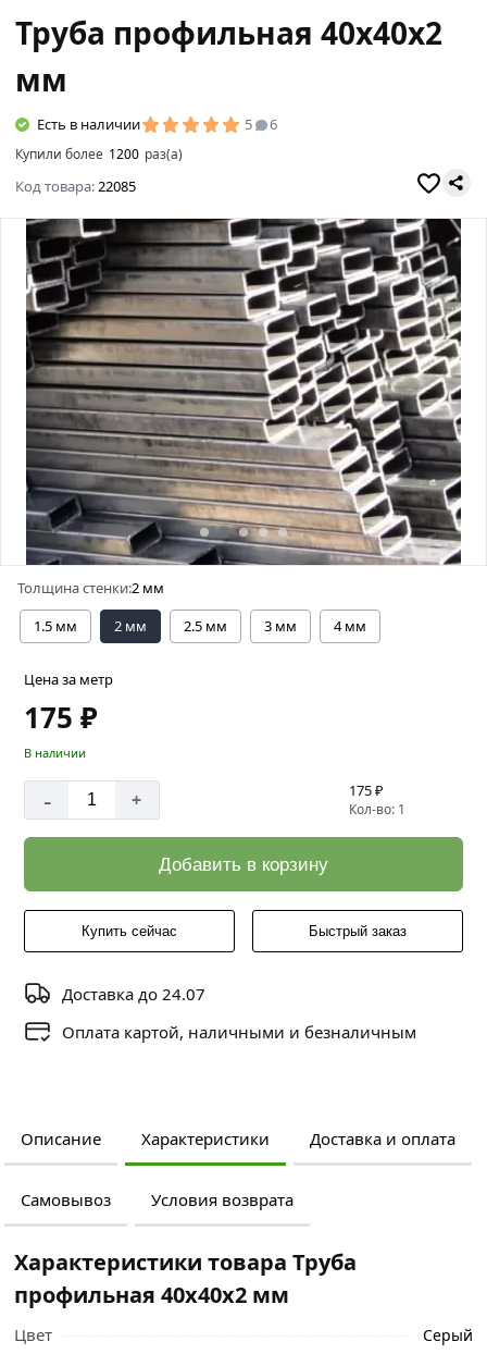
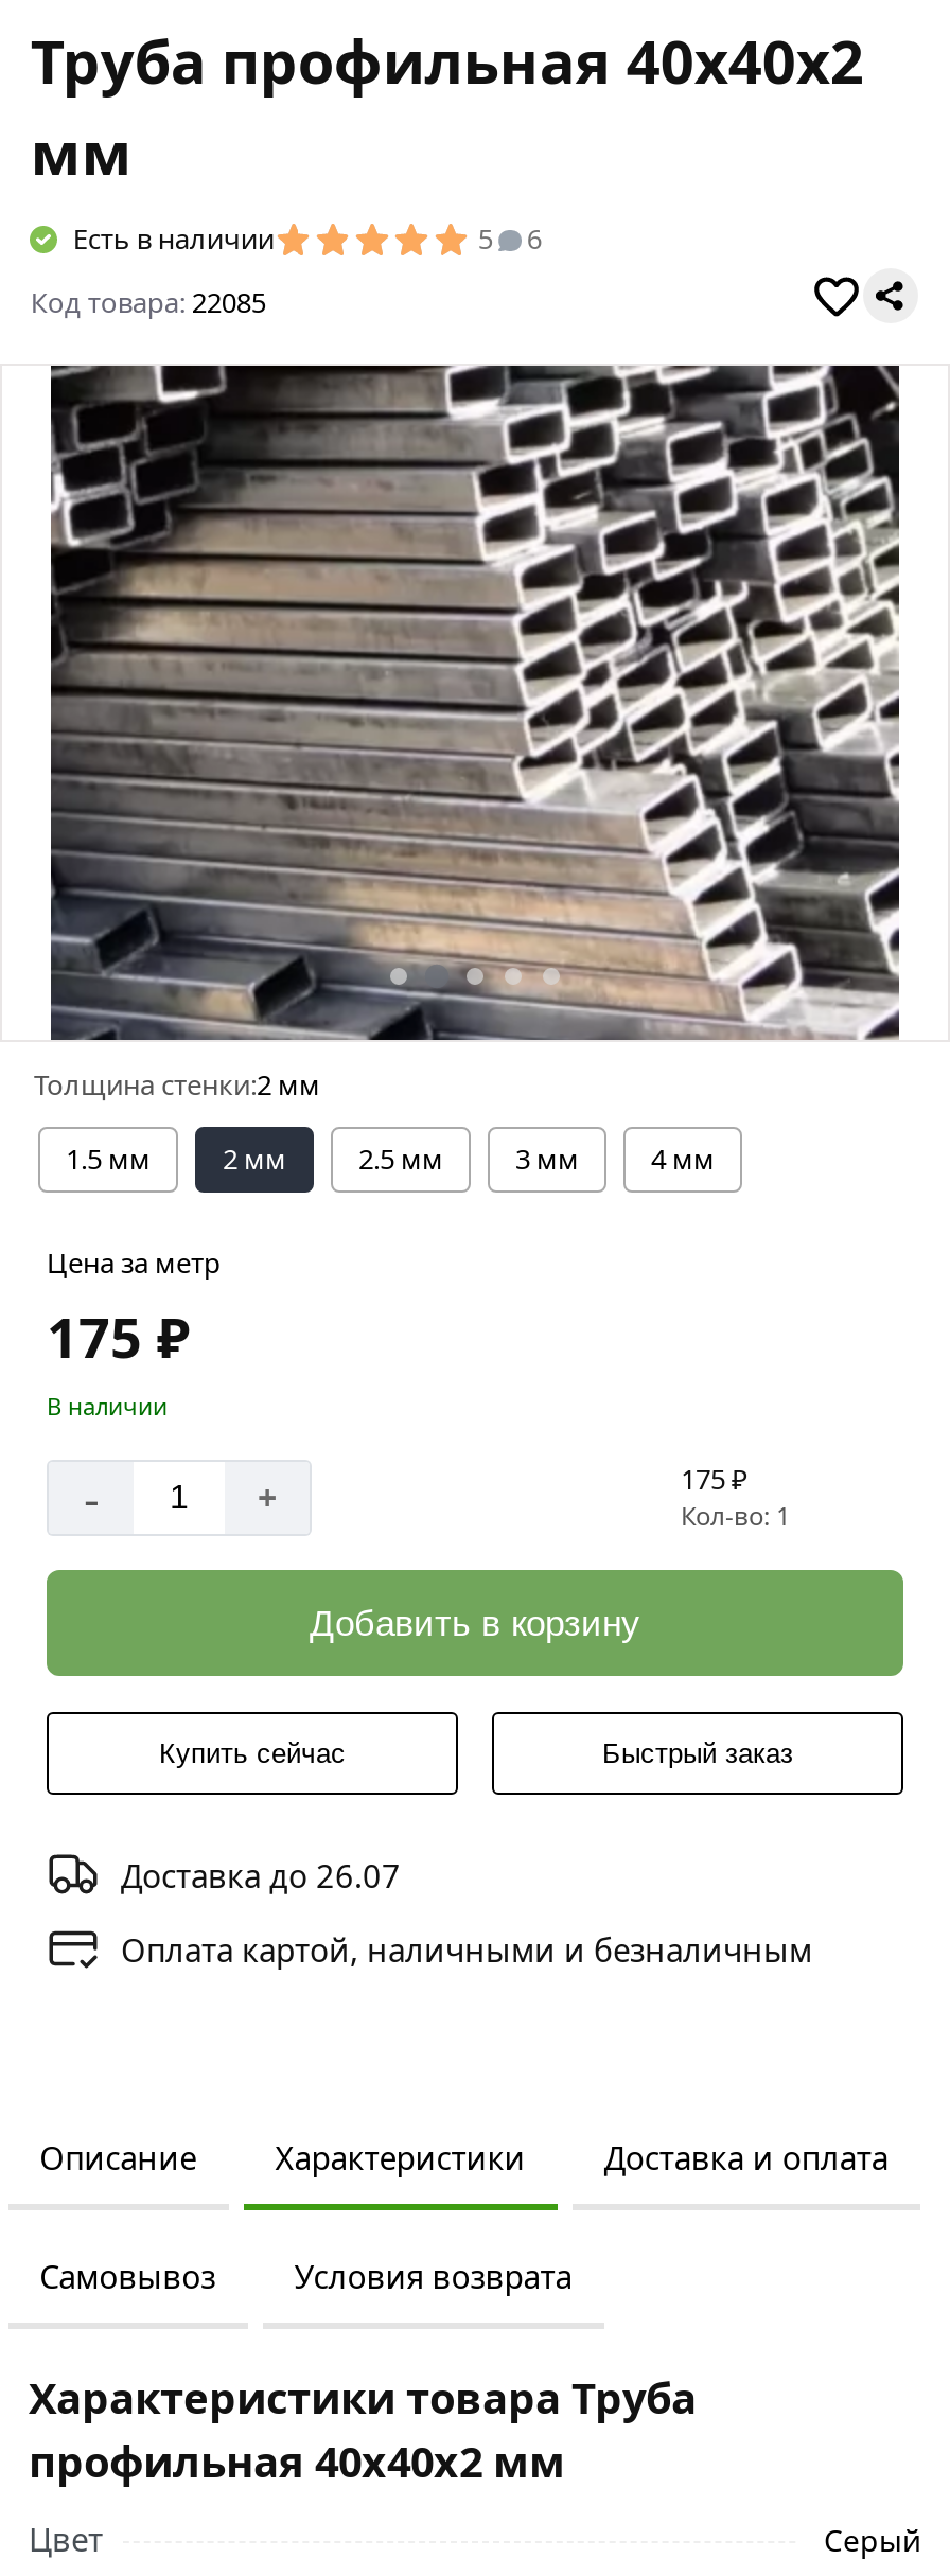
- Купили более 1200 раз(а)

- Доставка до 24.07
+ Доставка до 26.07
